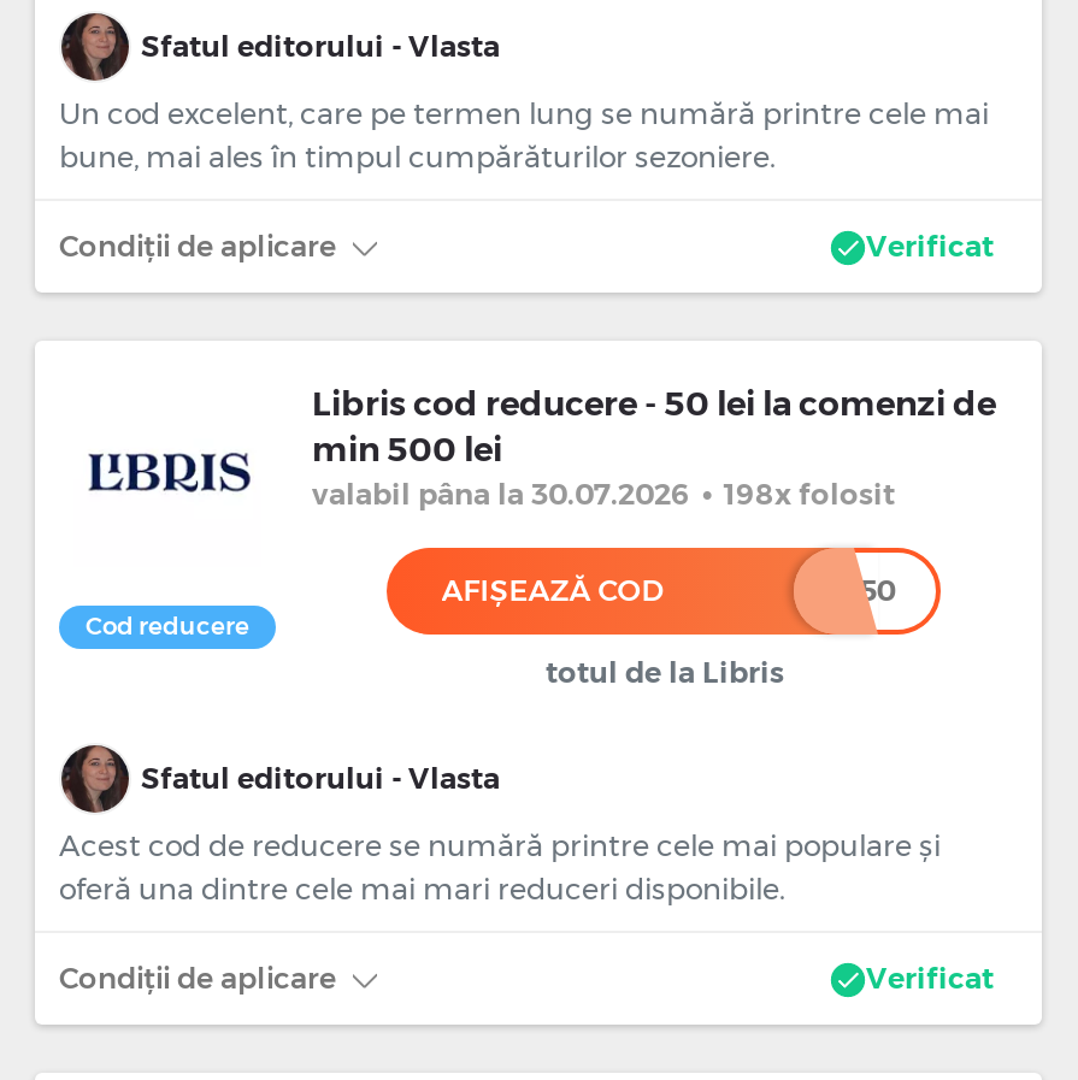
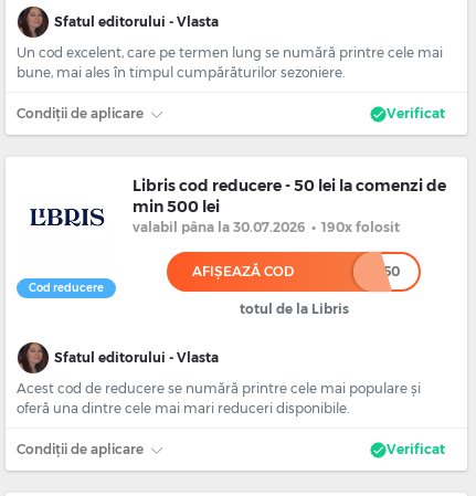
- valabil pâna la 30.07.2026 • 198x folosit
+ valabil pâna la 30.07.2026 • 190x folosit
